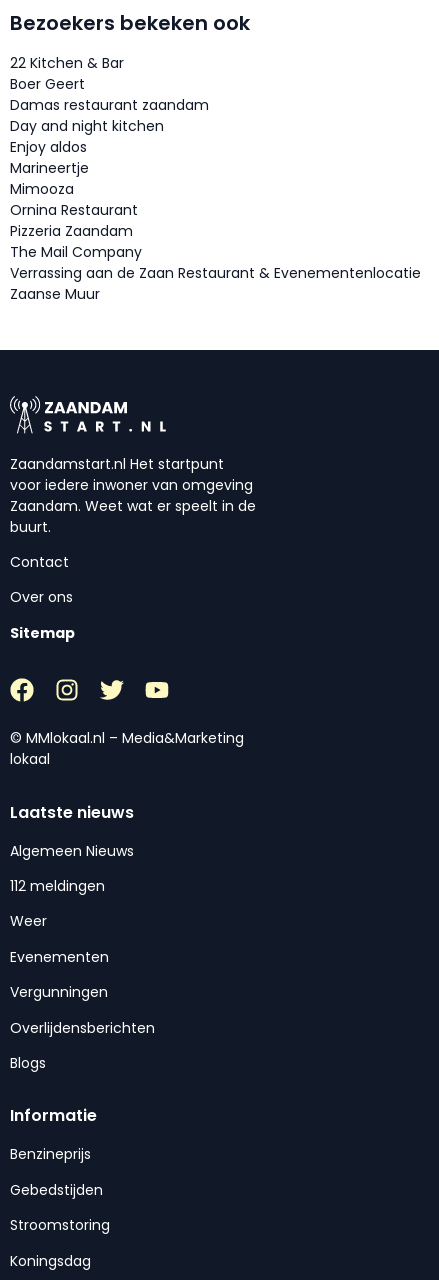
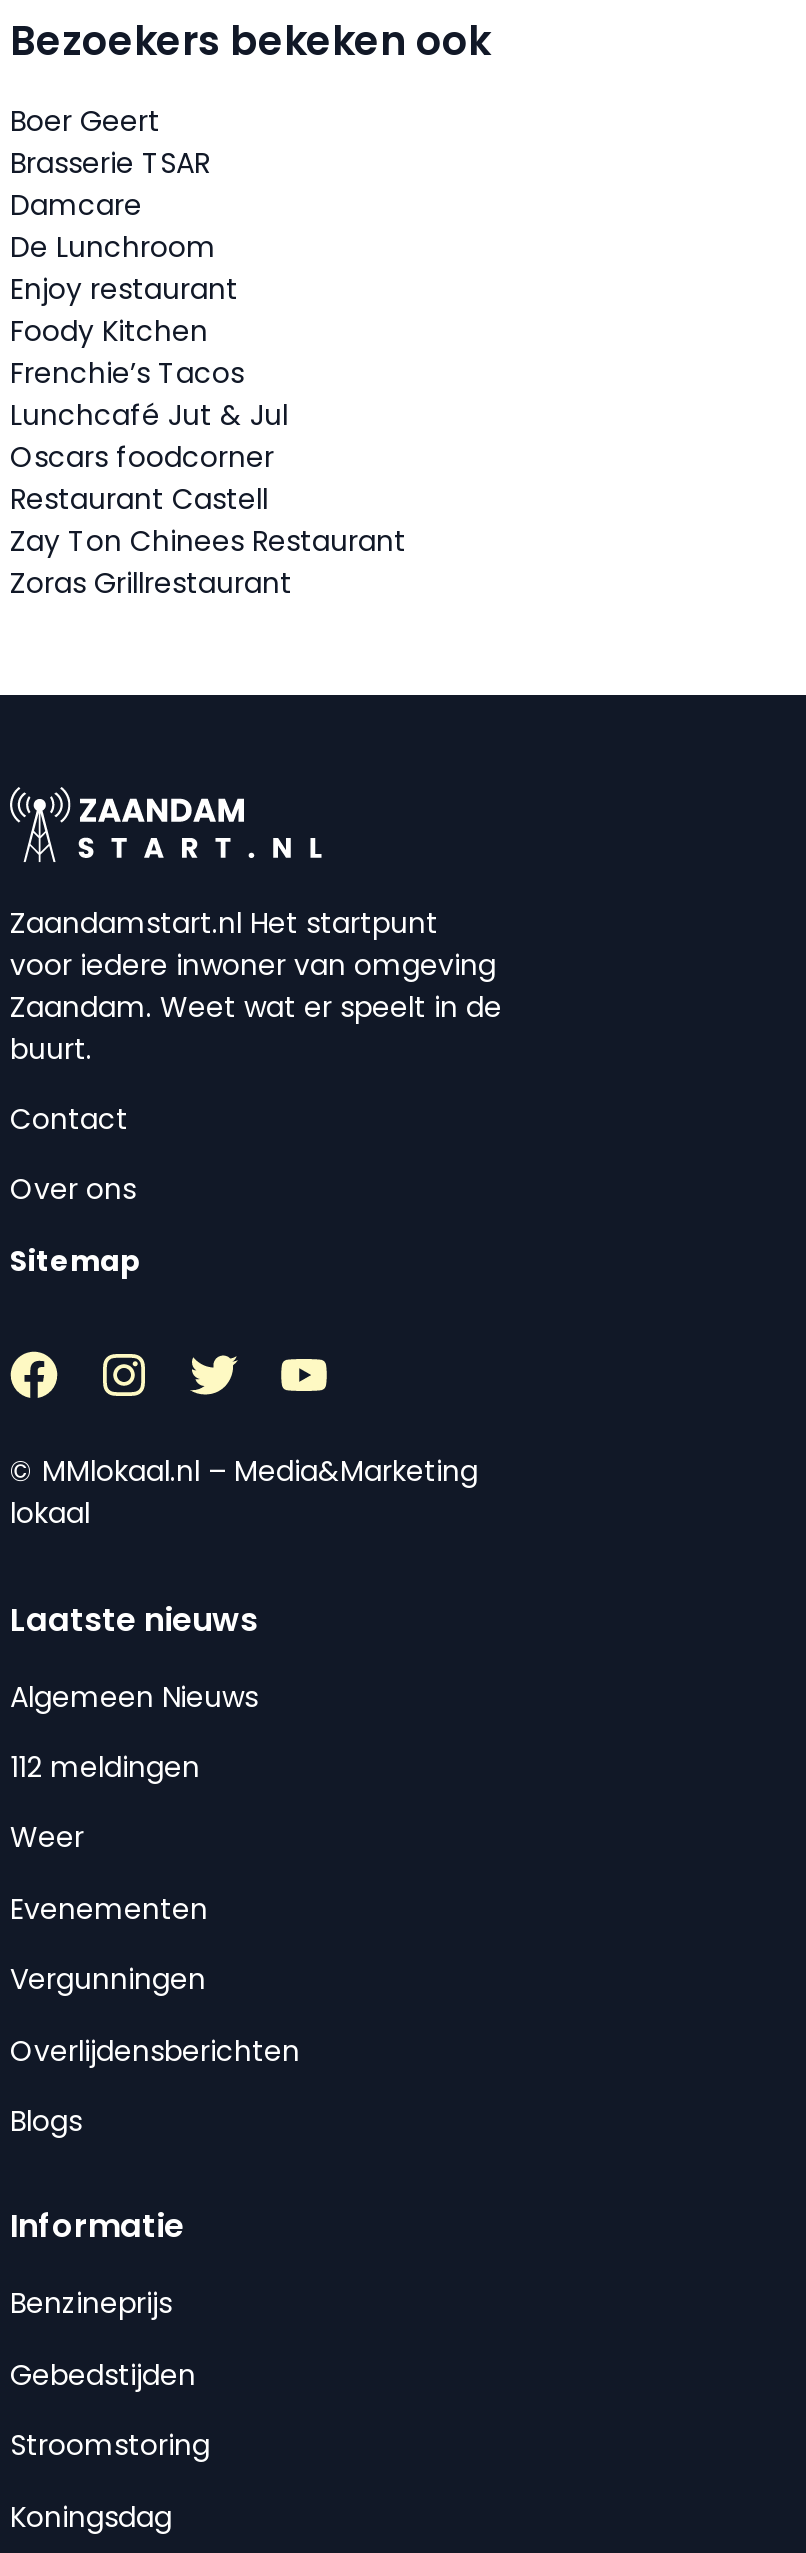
- 22 Kitchen & Bar

moved up: Boer Geert

- Damas restaurant zaandam
- Day and night kitchen
- Enjoy aldos
- Marineertje
- Mimooza
- Ornina Restaurant
- Pizzeria Zaandam
- The Mail Company
- Verrassing aan de Zaan Restaurant & Evenementenlocatie
- Zaanse Muur
+ Brasserie TSAR
+ Damcare
+ De Lunchroom
+ Enjoy restaurant
+ Foody Kitchen
+ Frenchie’s Tacos
+ Lunchcafé Jut & Jul
+ Oscars foodcorner
+ Restaurant Castell
+ Zay Ton Chinees Restaurant
+ Zoras Grillrestaurant
